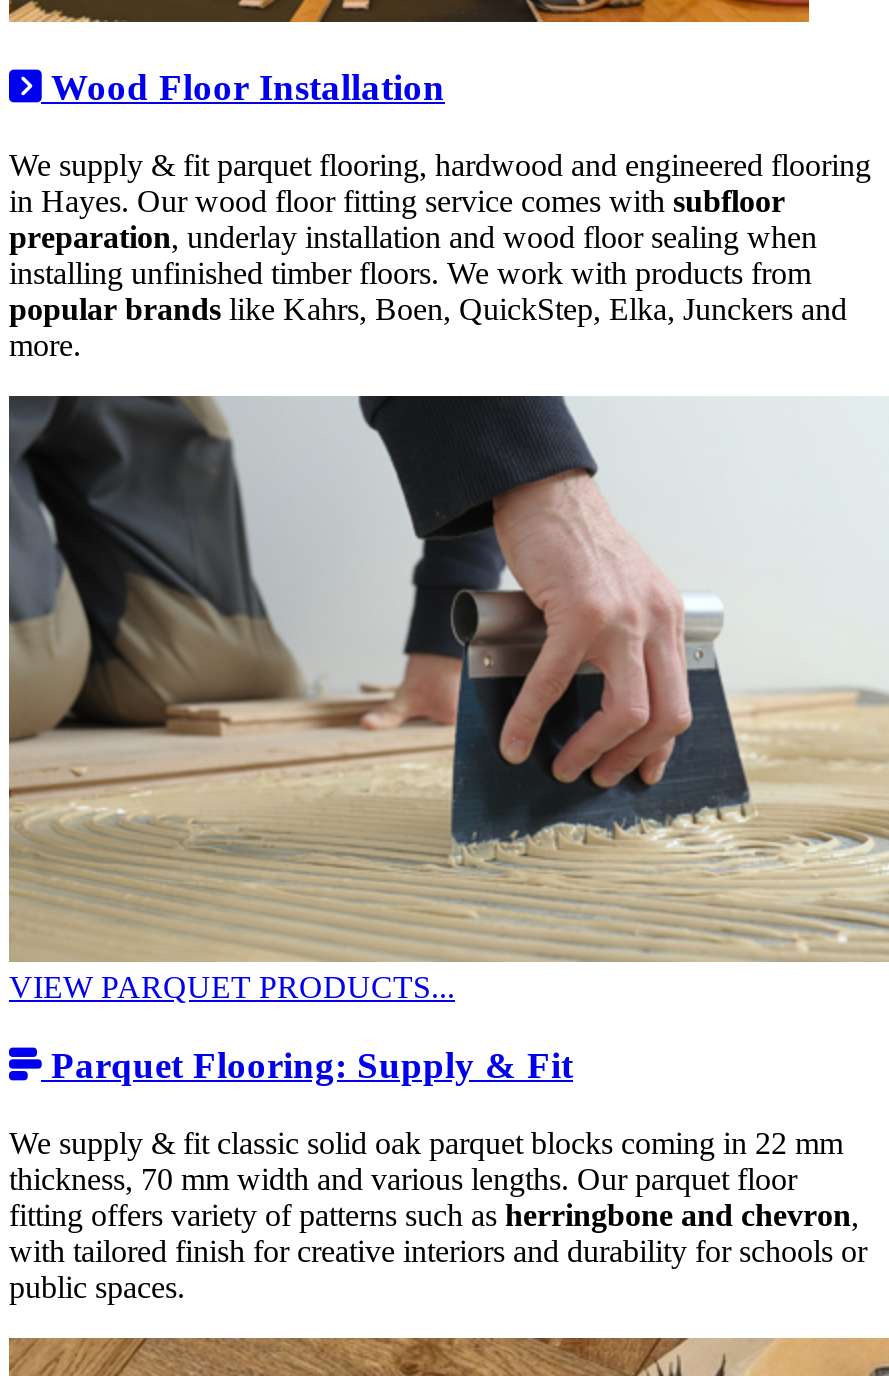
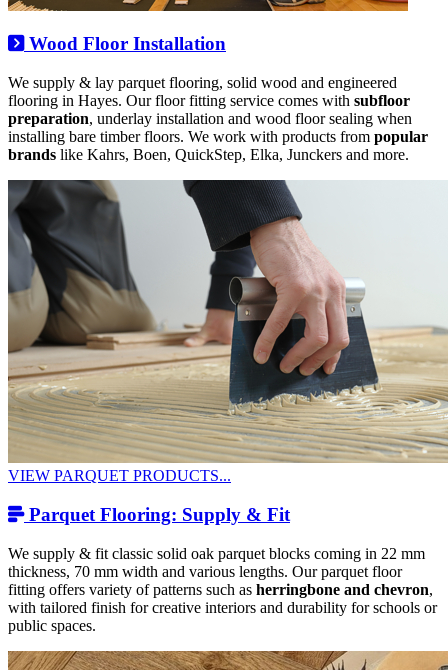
- We supply & fit parquet flooring, hardwood and engineered flooring
+ We supply & lay parquet flooring, solid wood and engineered

- in Hayes. Our wood floor fitting service comes with subfloor
+ flooring in Hayes. Our floor fitting service comes with subfloor

- installing unfinished timber floors. We work with products from
- popular brands like Kahrs, Boen, QuickStep, Elka, Junckers and
- more.
+ installing bare timber floors. We work with products from popular
+ brands like Kahrs, Boen, QuickStep, Elka, Junckers and more.
